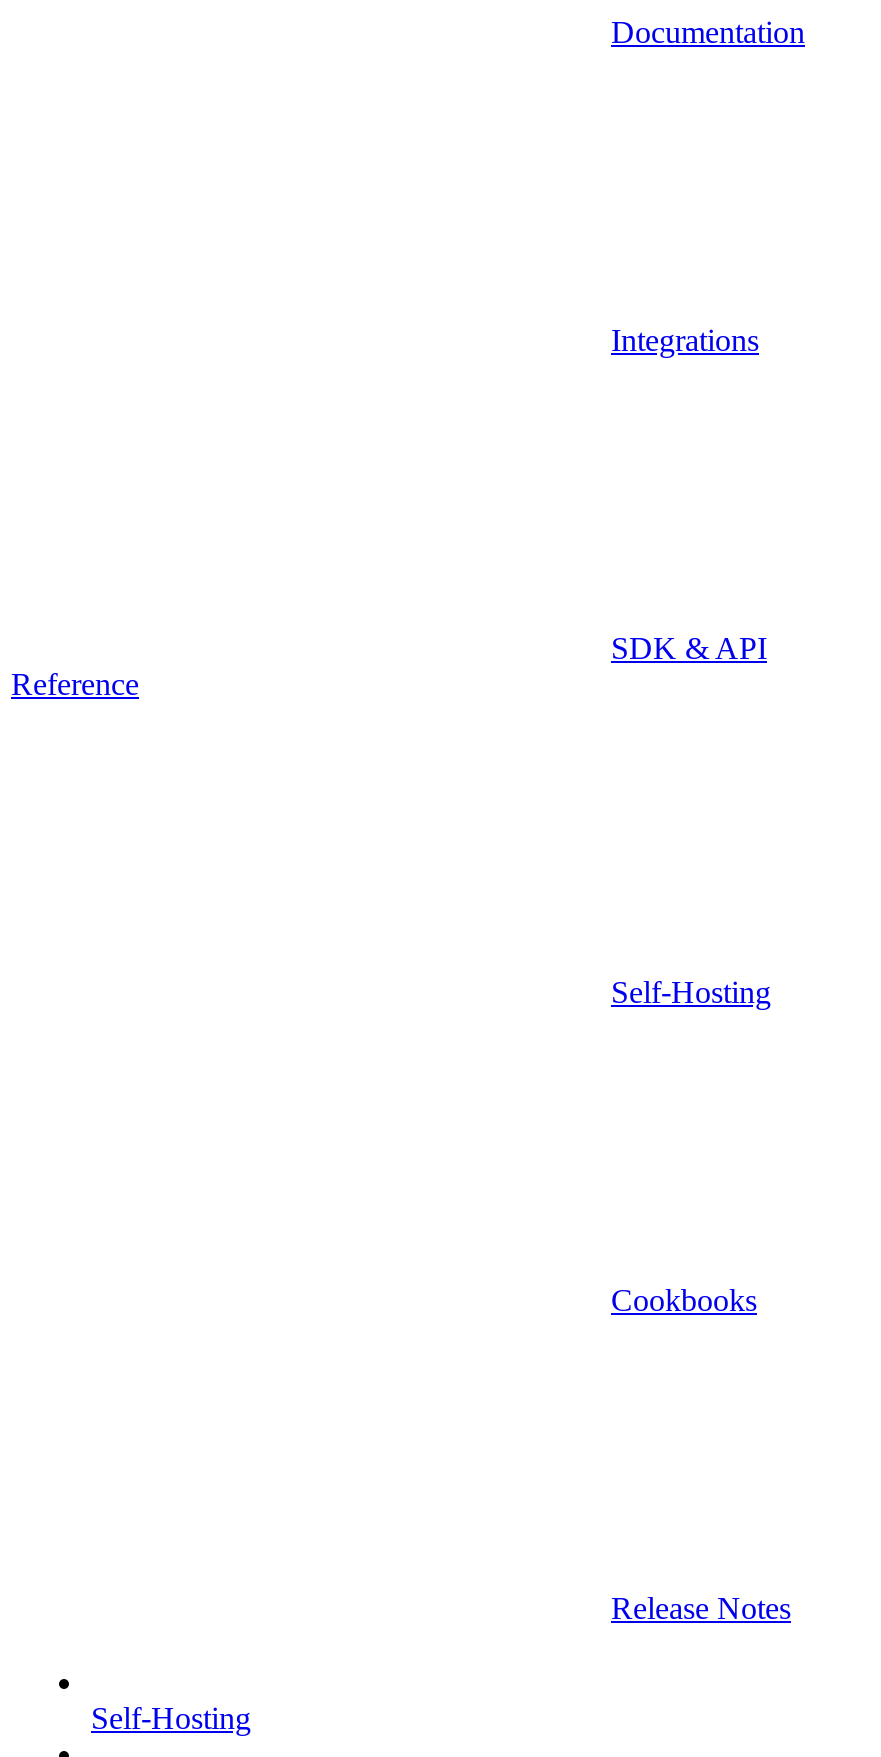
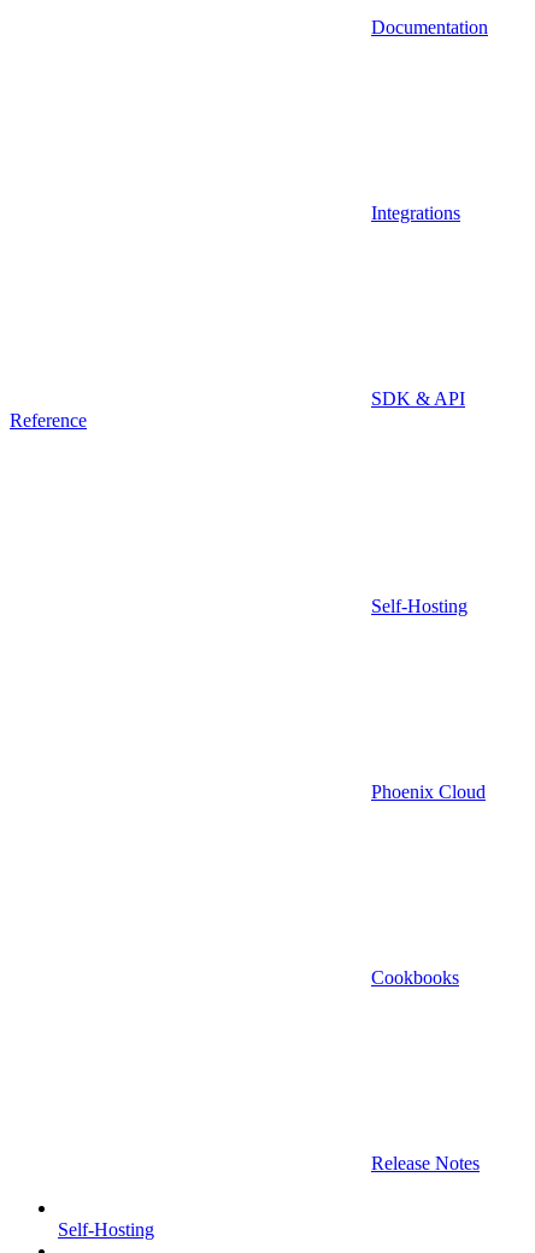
+ Phoenix Cloud
